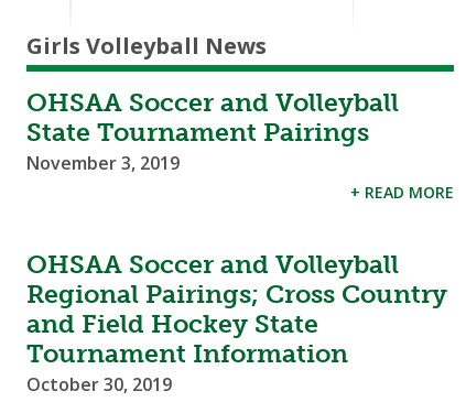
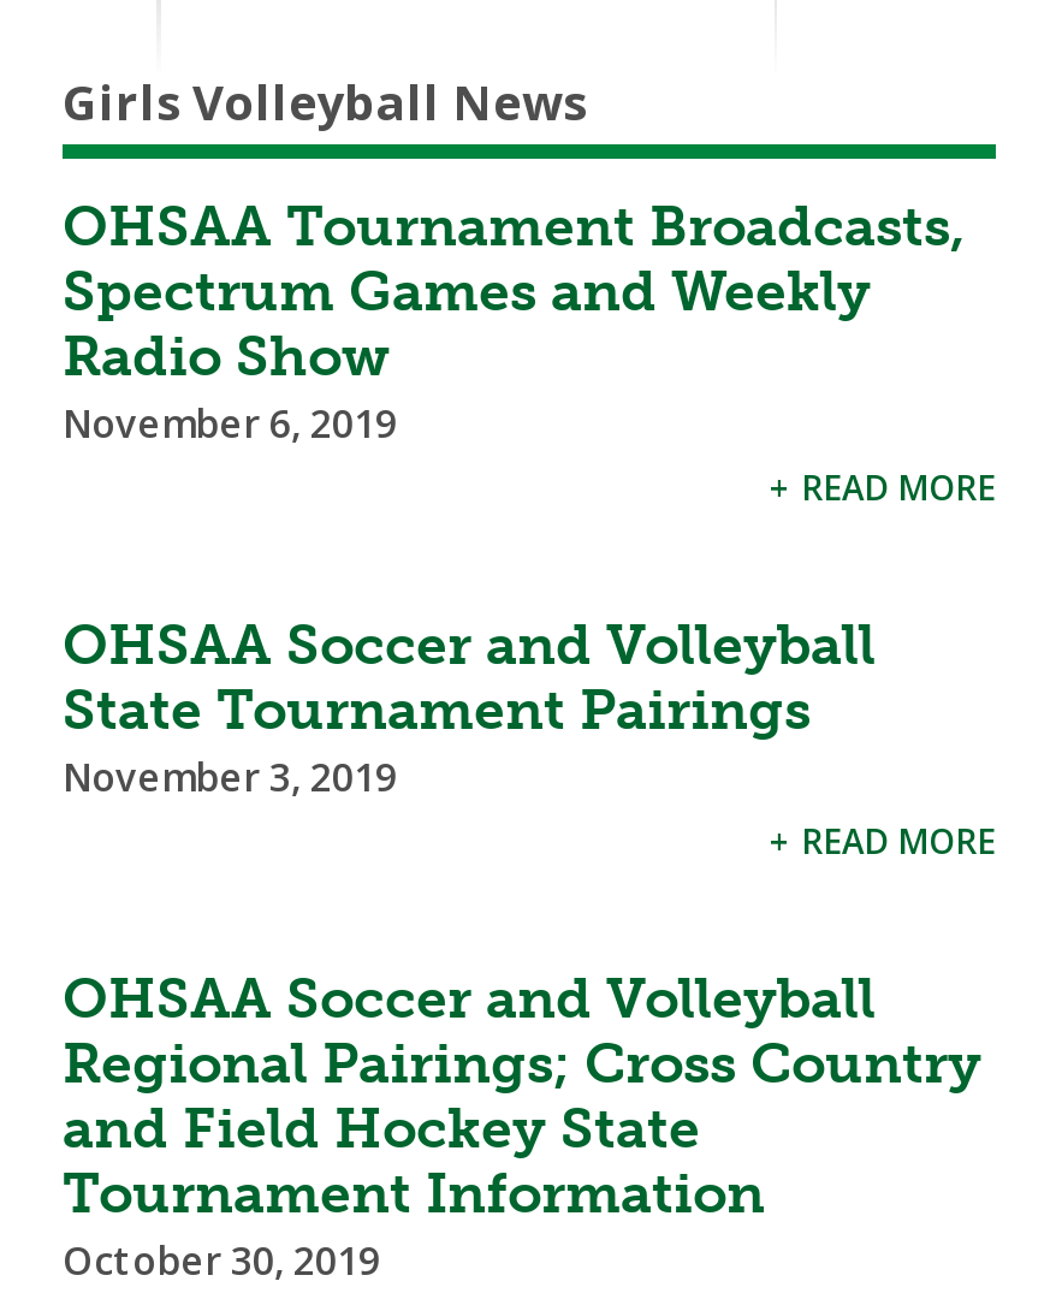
+ OHSAA Tournament Broadcasts,
+ Spectrum Games and Weekly
+ Radio Show
+ November 6, 2019
+ + READ MORE
